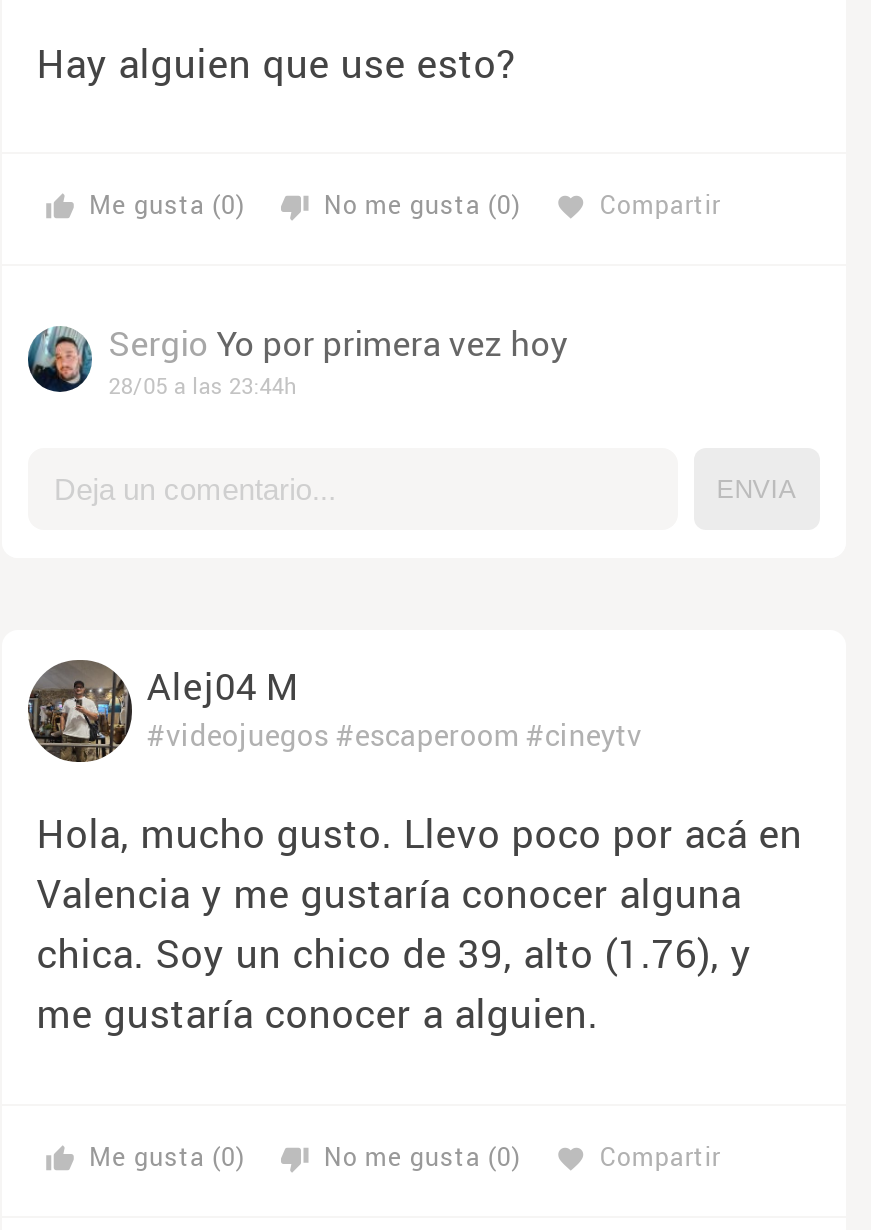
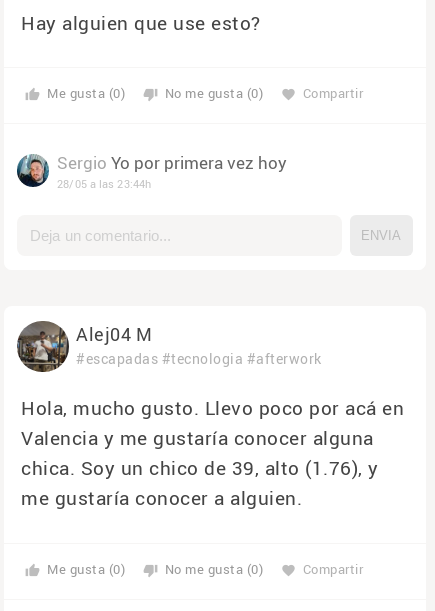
- #videojuegos #escaperoom #cineytv
+ #escapadas #tecnologia #afterwork
